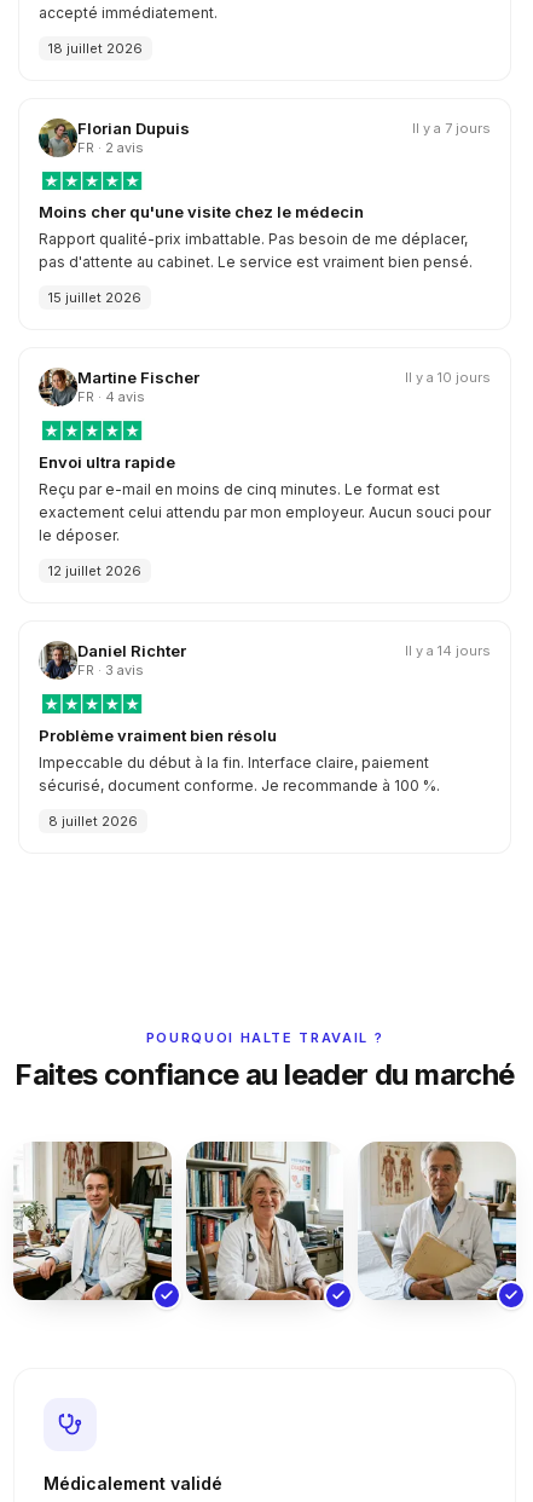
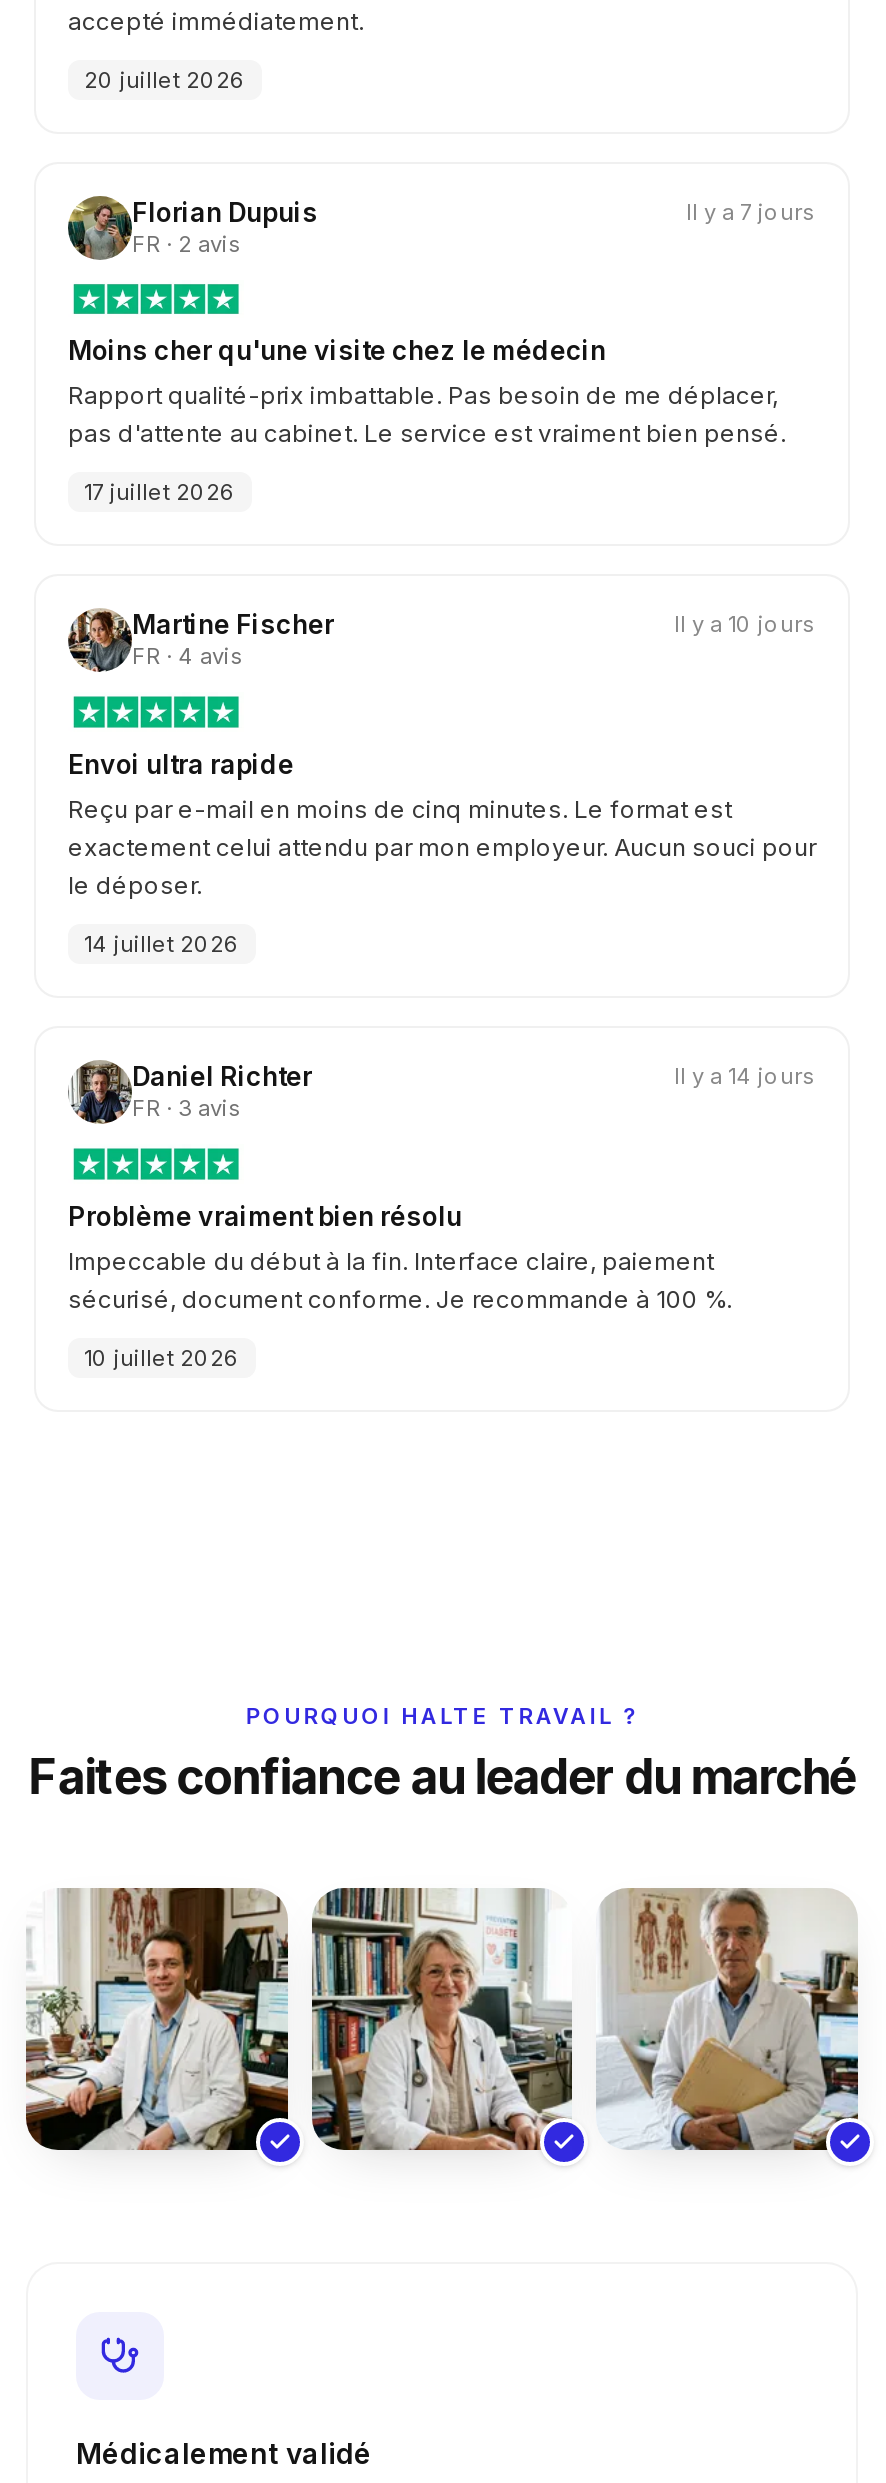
- 18 juillet 2026
+ 20 juillet 2026

- 15 juillet 2026
+ 17 juillet 2026

- 12 juillet 2026
+ 14 juillet 2026

- 8 juillet 2026
+ 10 juillet 2026
